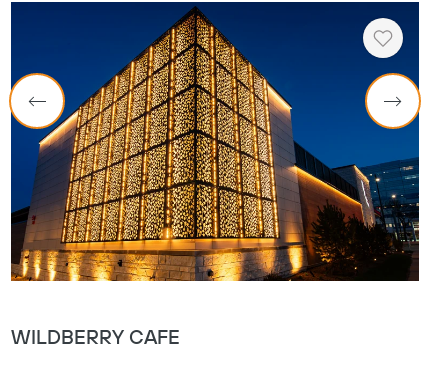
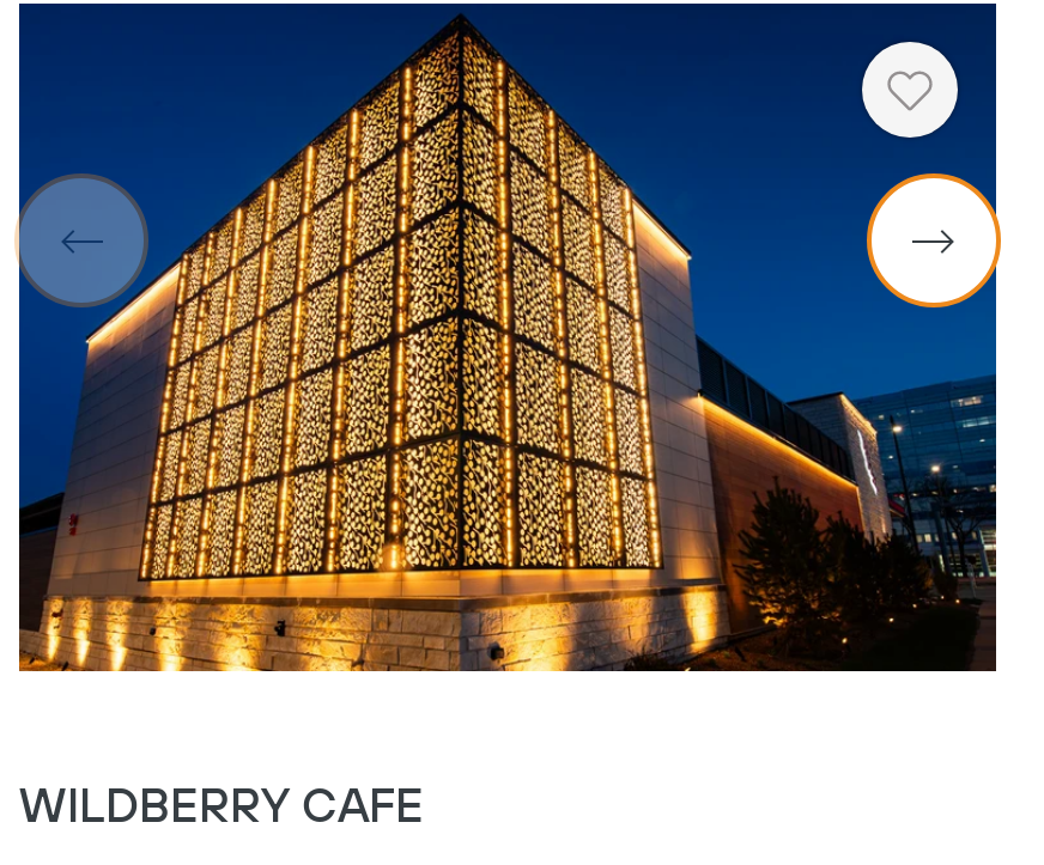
- [image]
+ [image]
